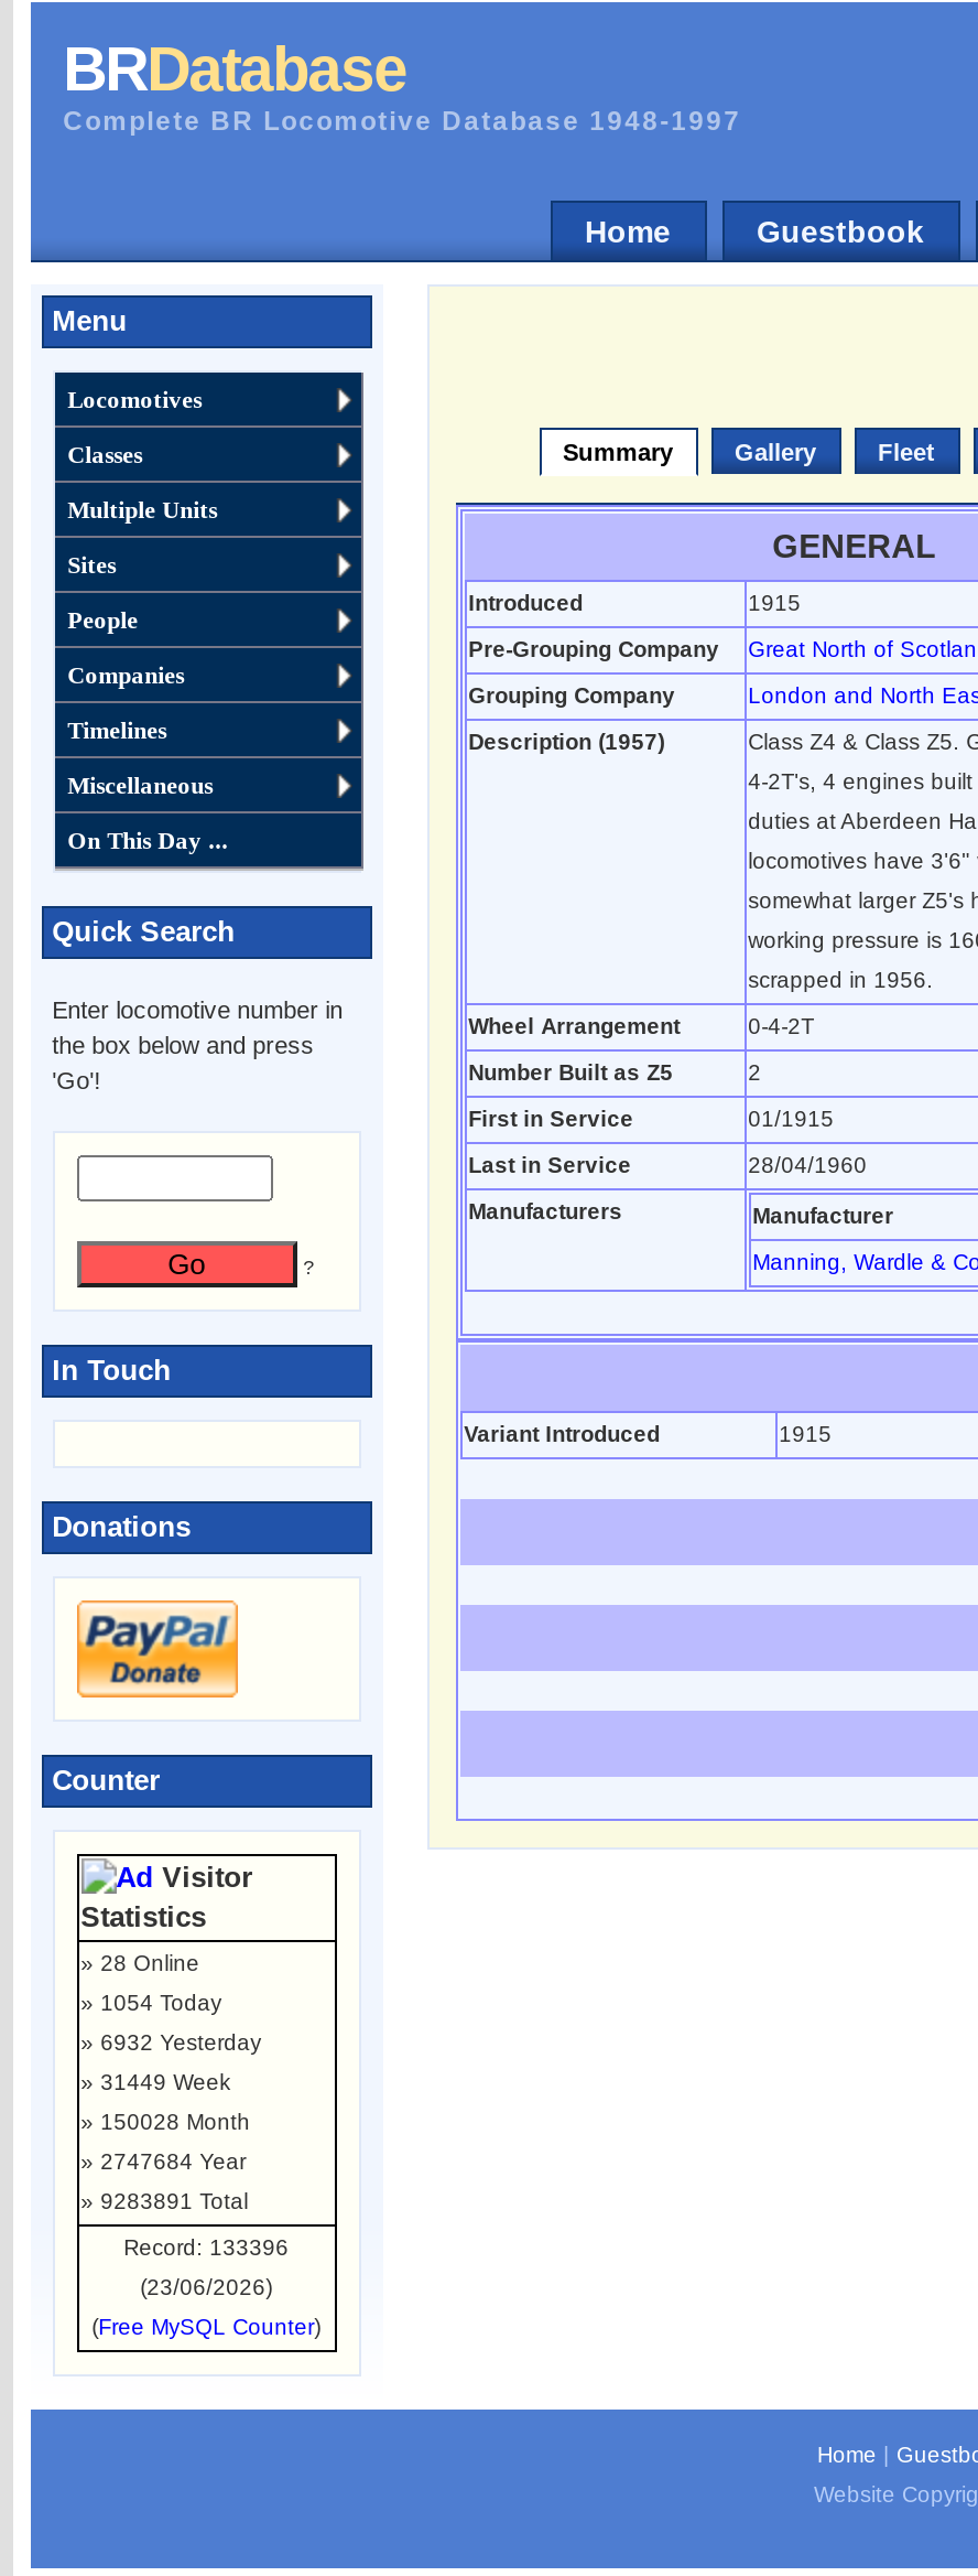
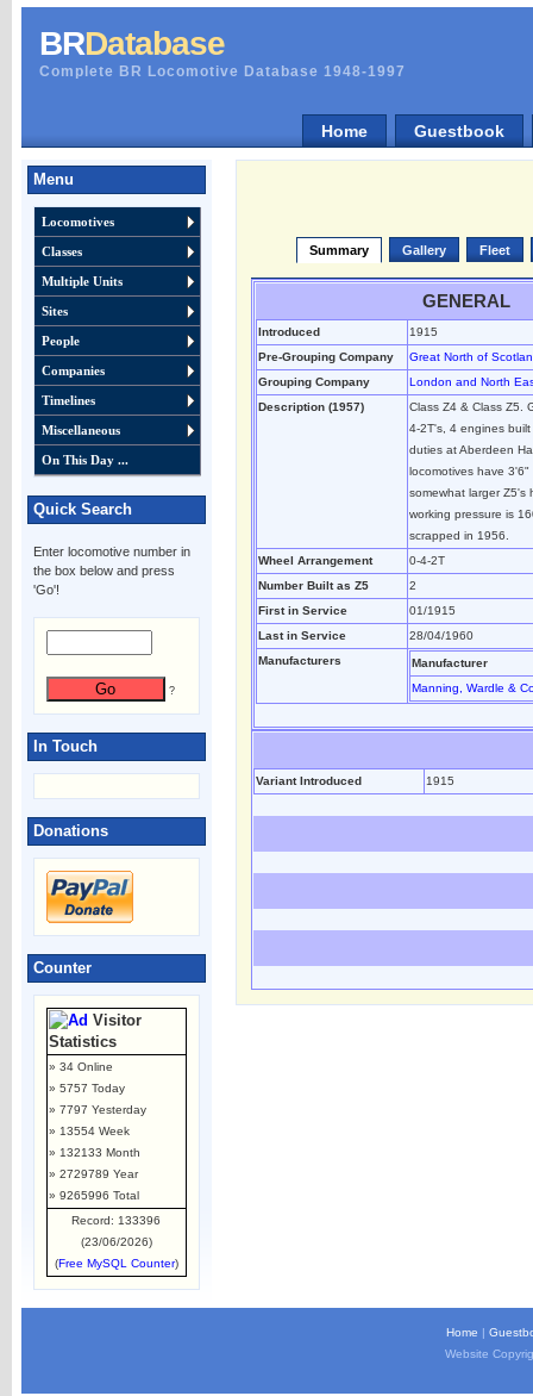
- » 28 Online
+ » 34 Online

- » 1054 Today
+ » 5757 Today

- » 6932 Yesterday
+ » 7797 Yesterday

- » 31449 Week
+ » 13554 Week

- » 150028 Month
+ » 132133 Month

- » 2747684 Year
+ » 2729789 Year

- » 9283891 Total
+ » 9265996 Total
